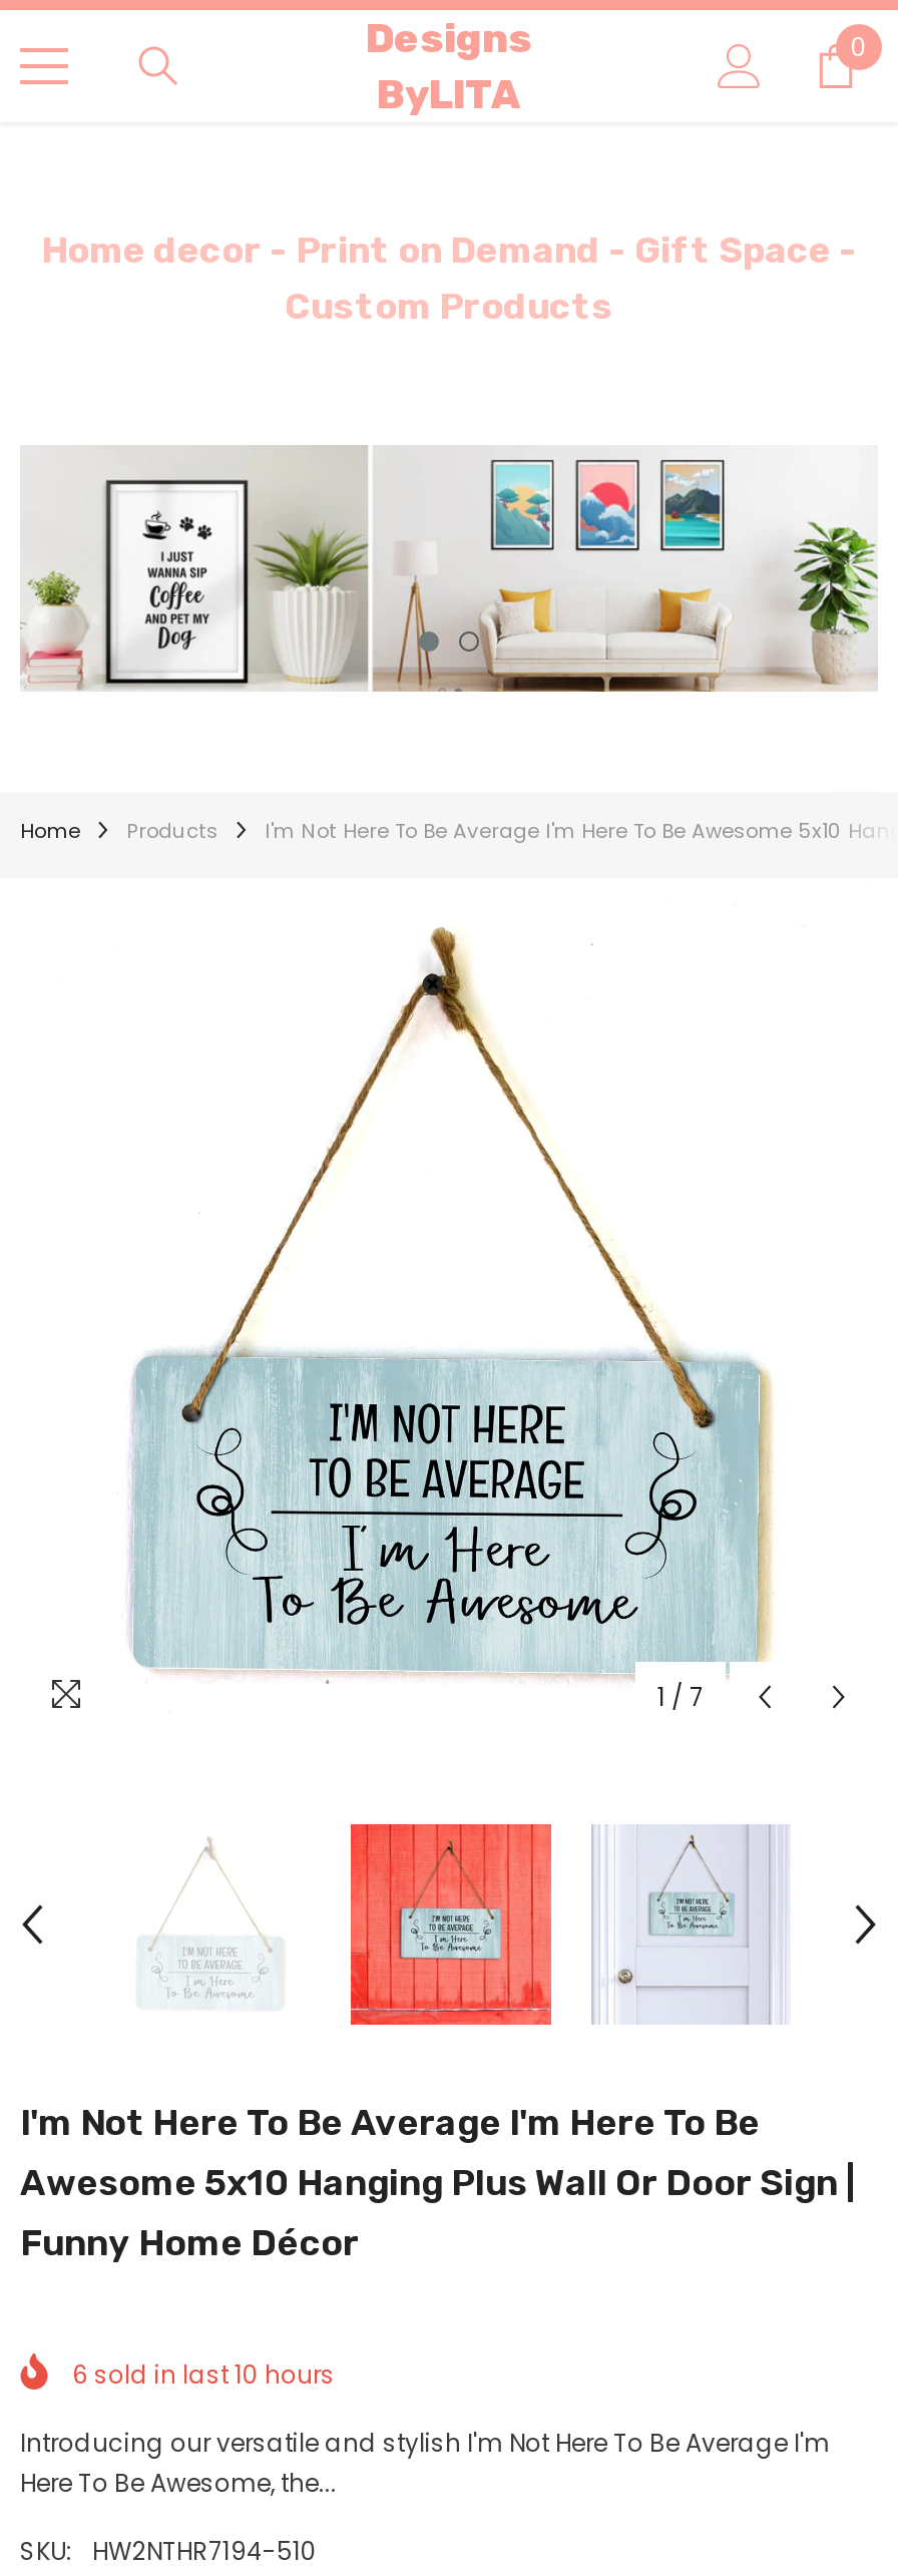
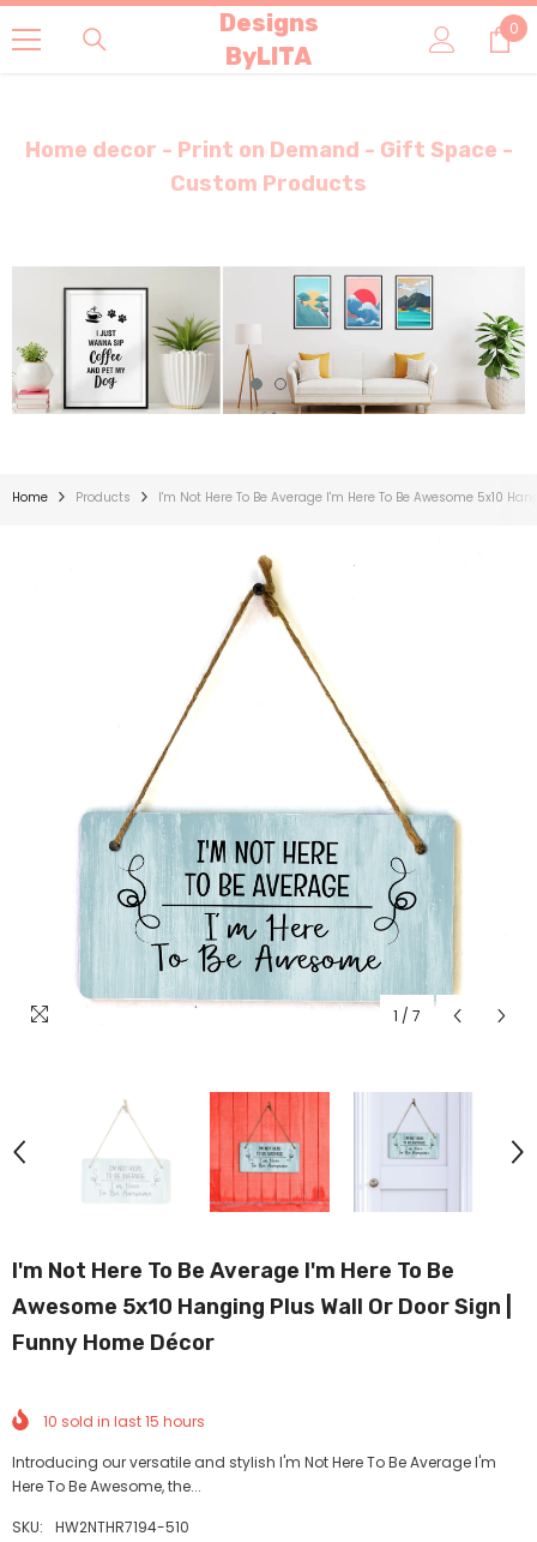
- 6 sold in last 10 hours
+ 10 sold in last 15 hours
